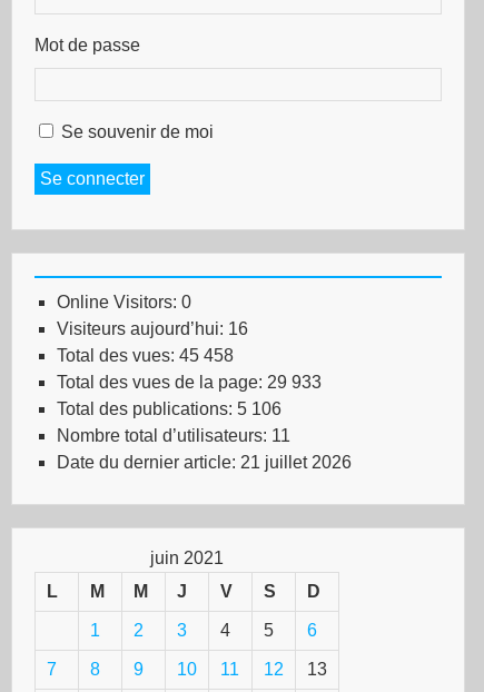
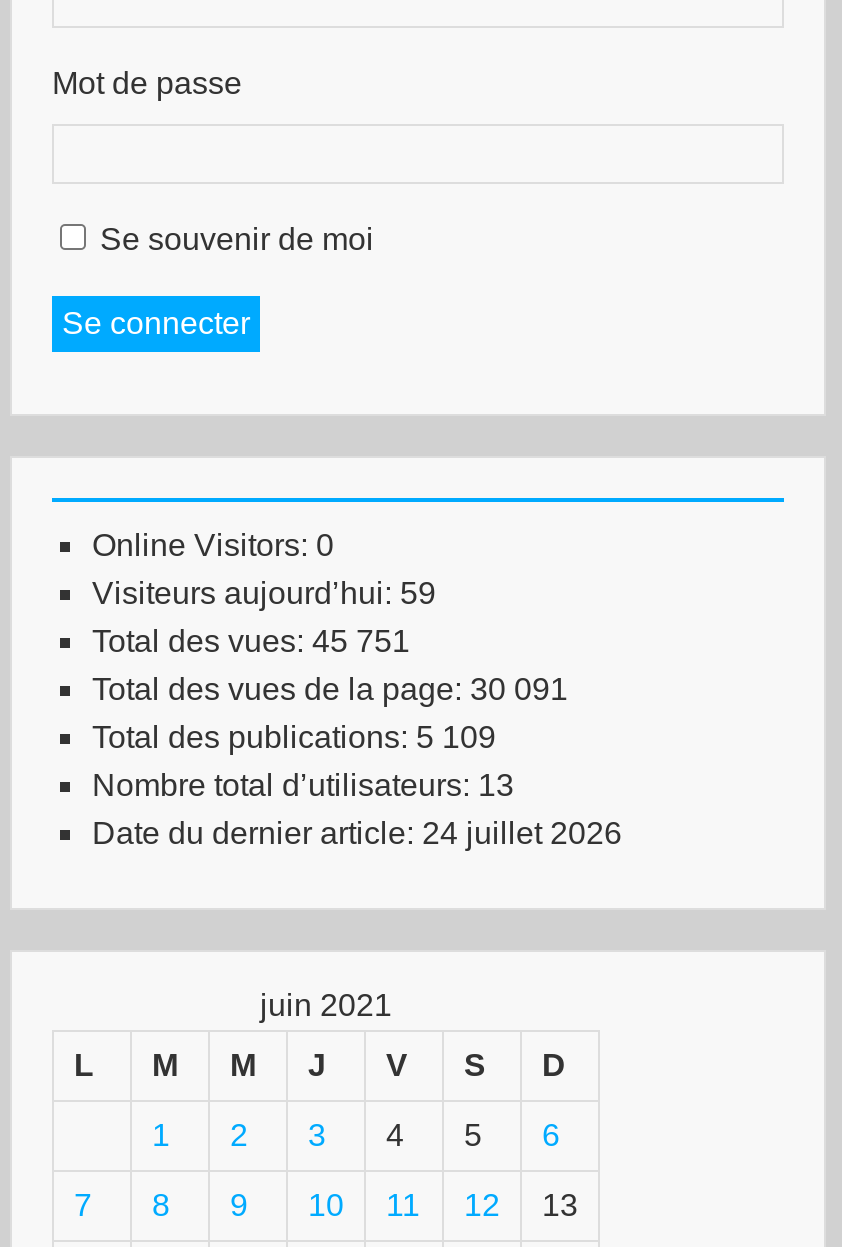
- Visiteurs aujourd’hui: 16
+ Visiteurs aujourd’hui: 59

- Total des vues: 45 458
+ Total des vues: 45 751

- Total des vues de la page: 29 933
+ Total des vues de la page: 30 091

- Total des publications: 5 106
+ Total des publications: 5 109

- Nombre total d’utilisateurs: 11
+ Nombre total d’utilisateurs: 13

- Date du dernier article: 21 juillet 2026
+ Date du dernier article: 24 juillet 2026
